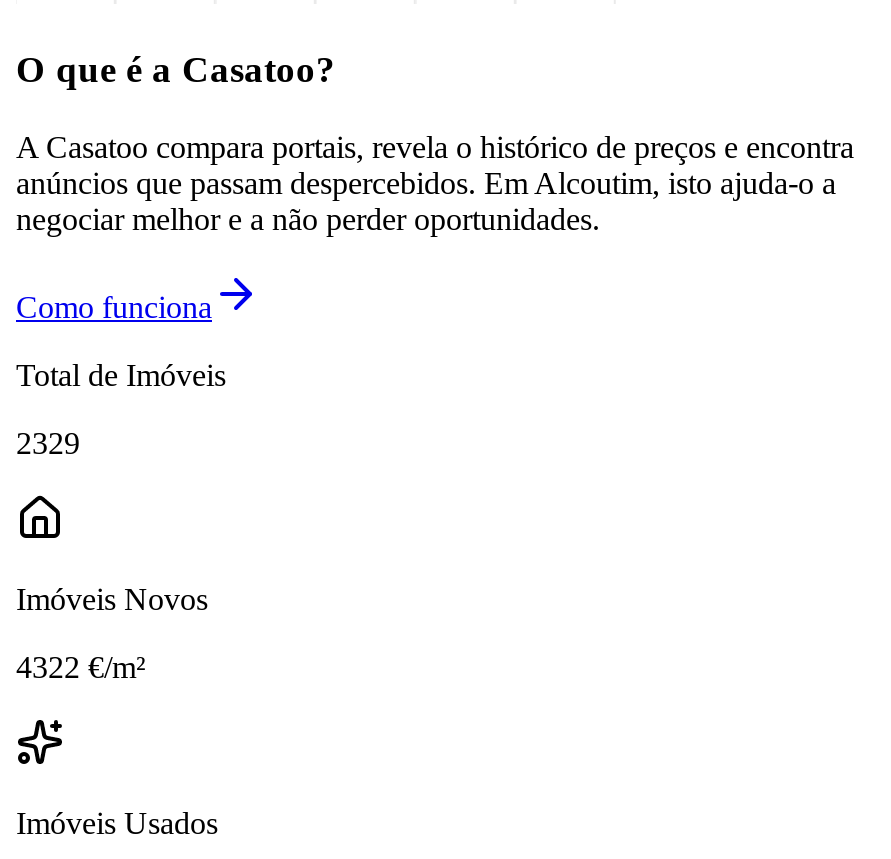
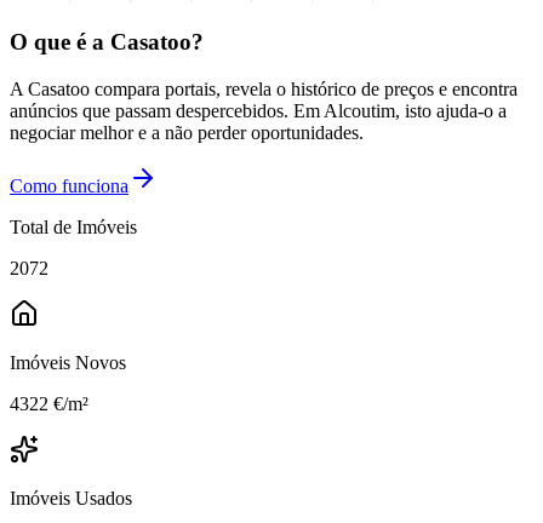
- 2329
+ 2072
